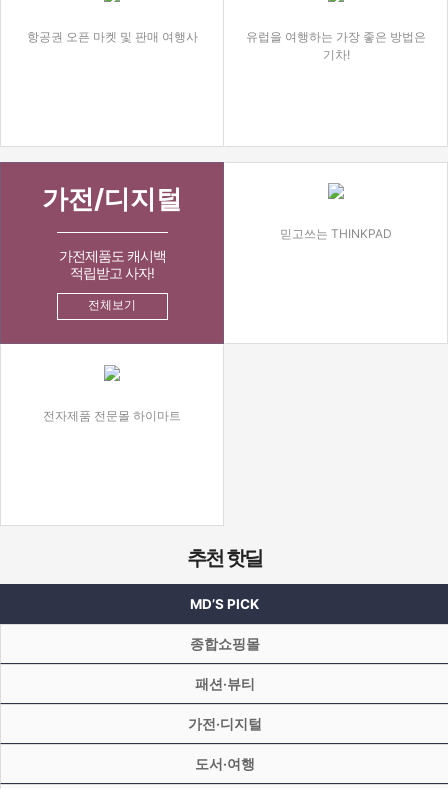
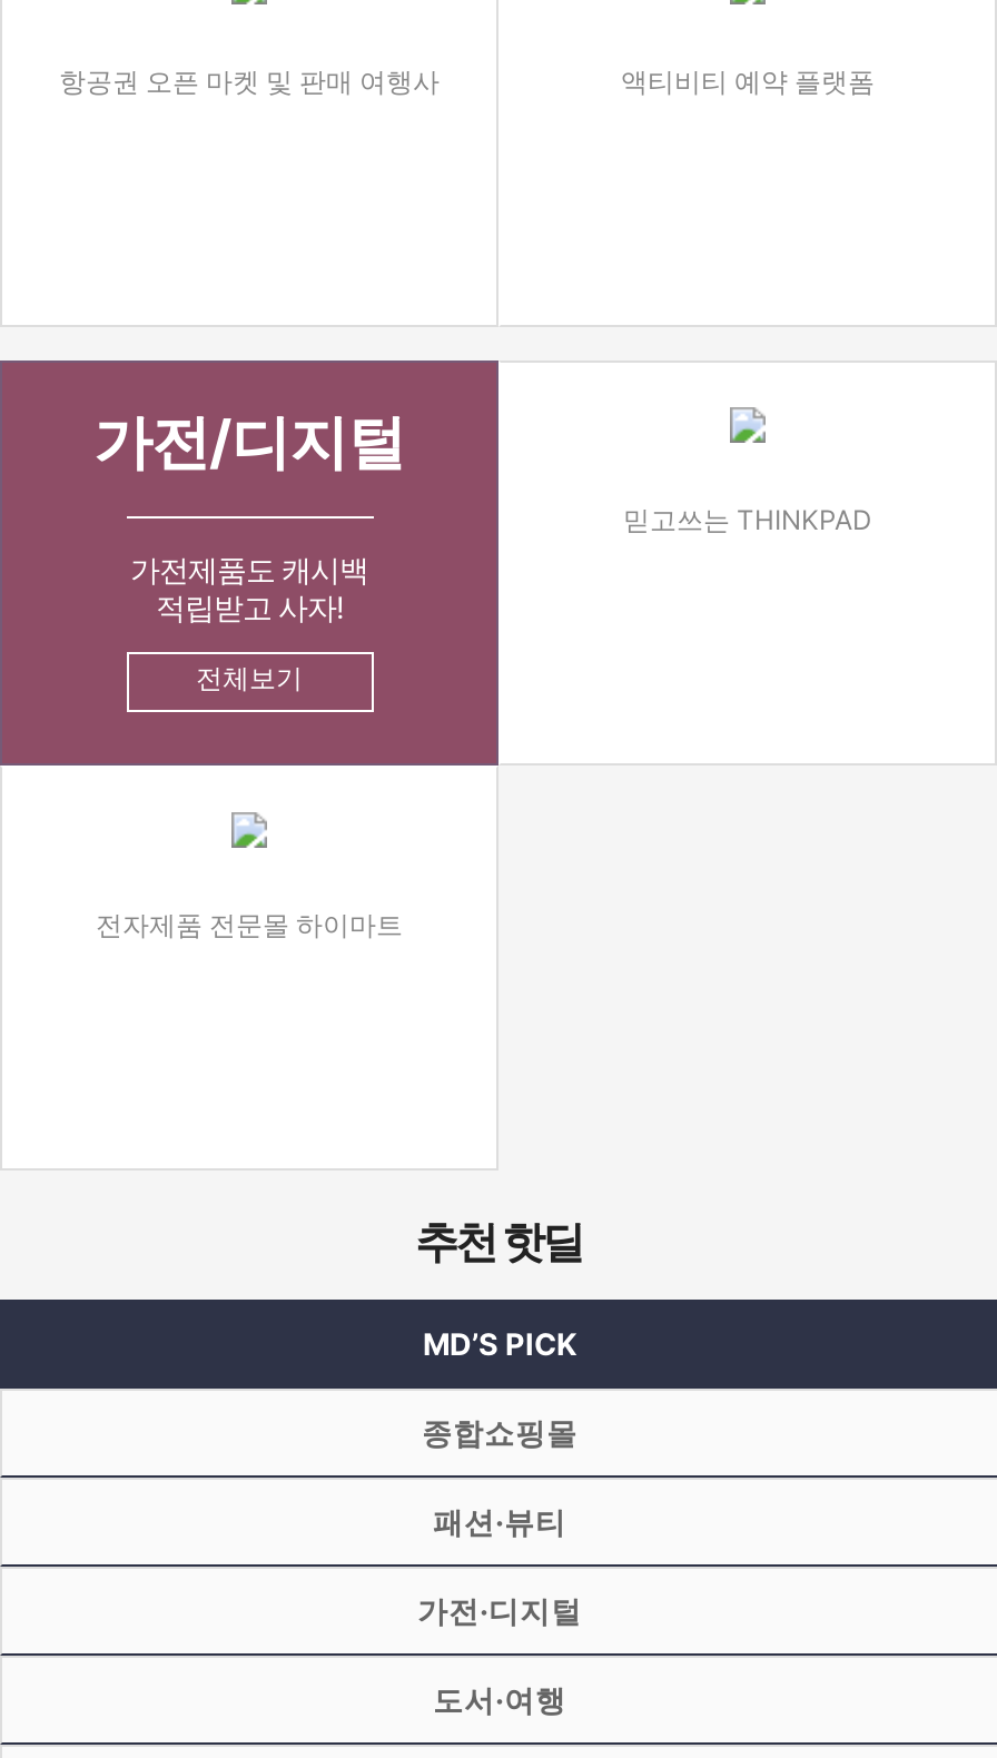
- 유럽을 여행하는 가장 좋은 방법은
- 기차!
+ 액티비티 예약 플랫폼
